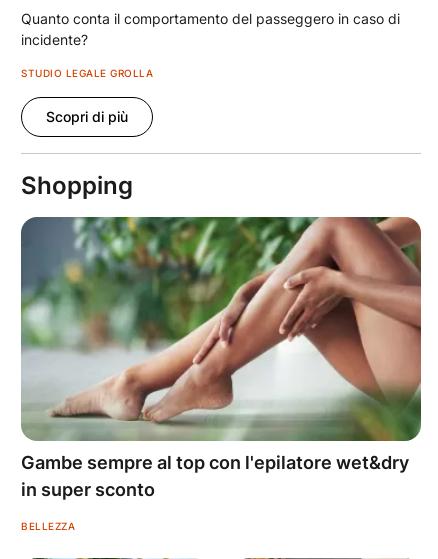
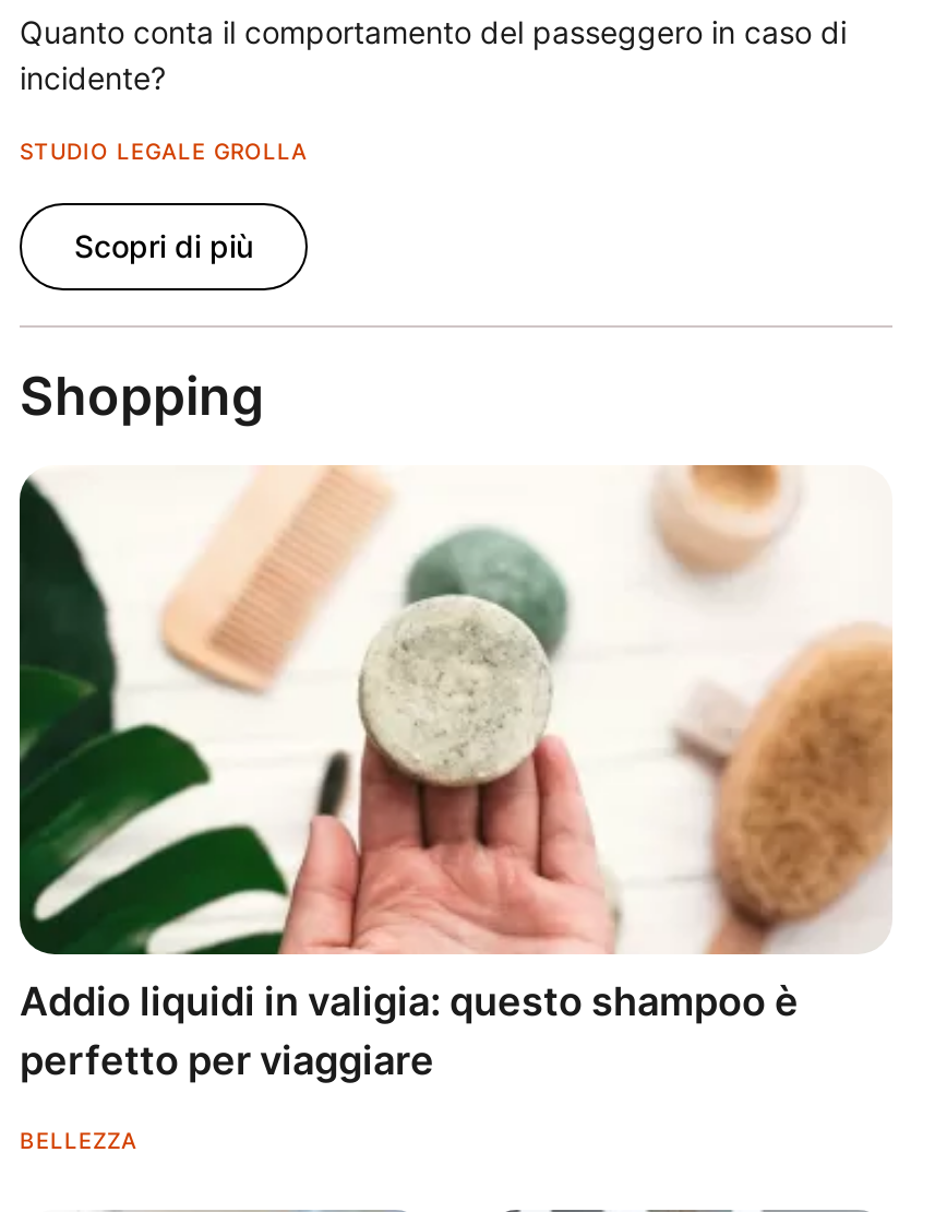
- [image]
- Gambe sempre al top con l'epilatore wet&dry
- in super sconto
+ [image]
+ Addio liquidi in valigia: questo shampoo è
+ perfetto per viaggiare
